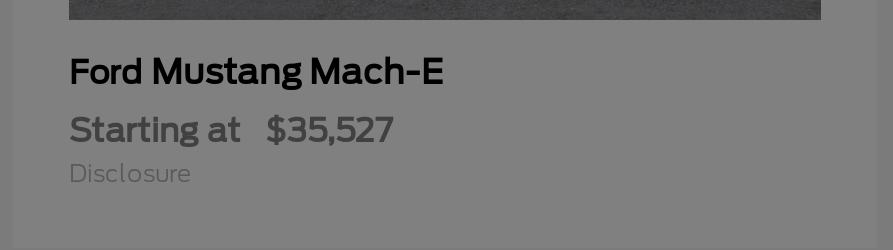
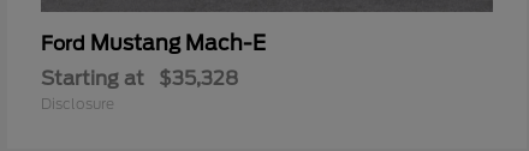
- Starting at $35,527
+ Starting at $35,328
